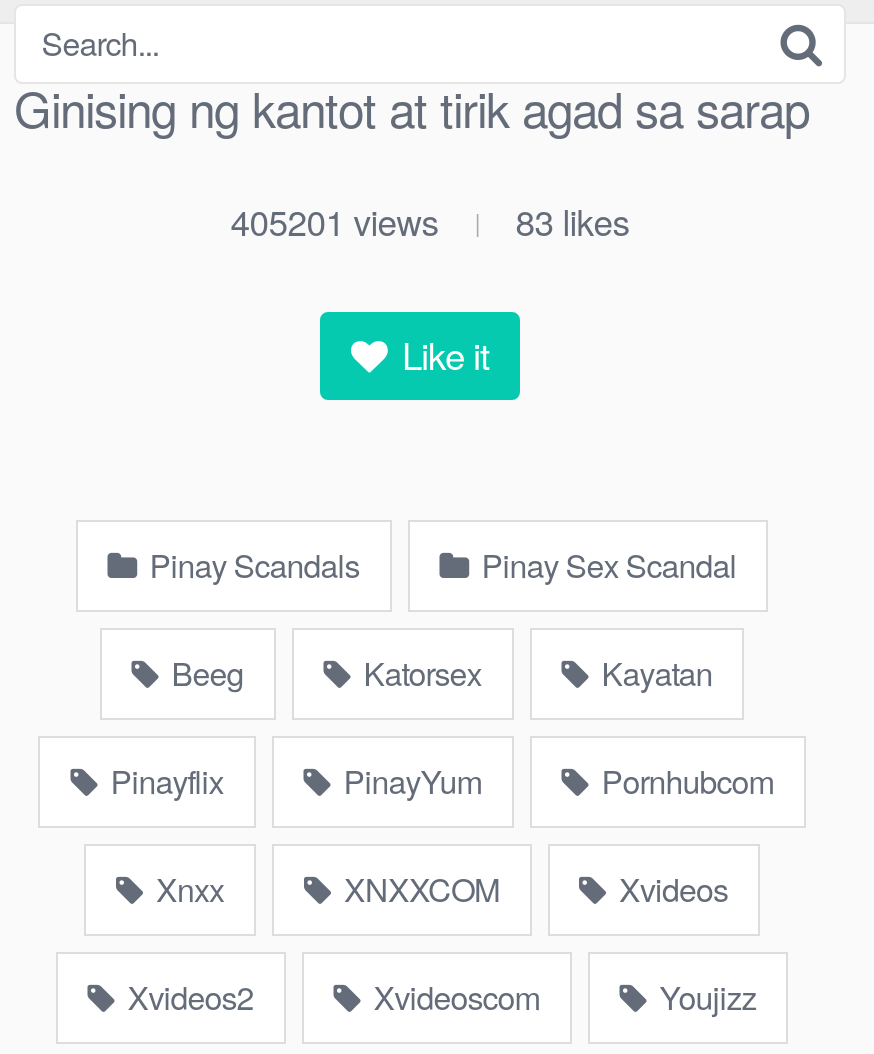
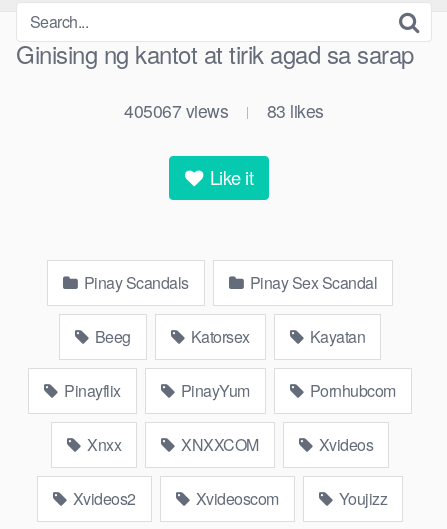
- 405201 views
+ 405067 views
